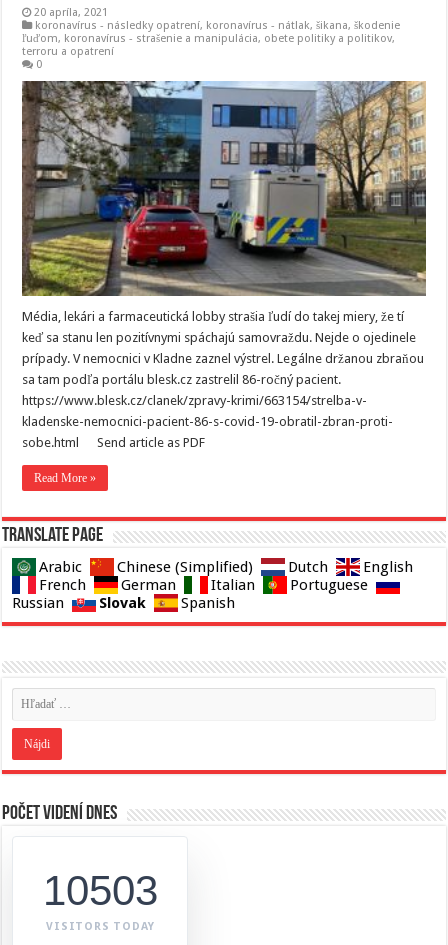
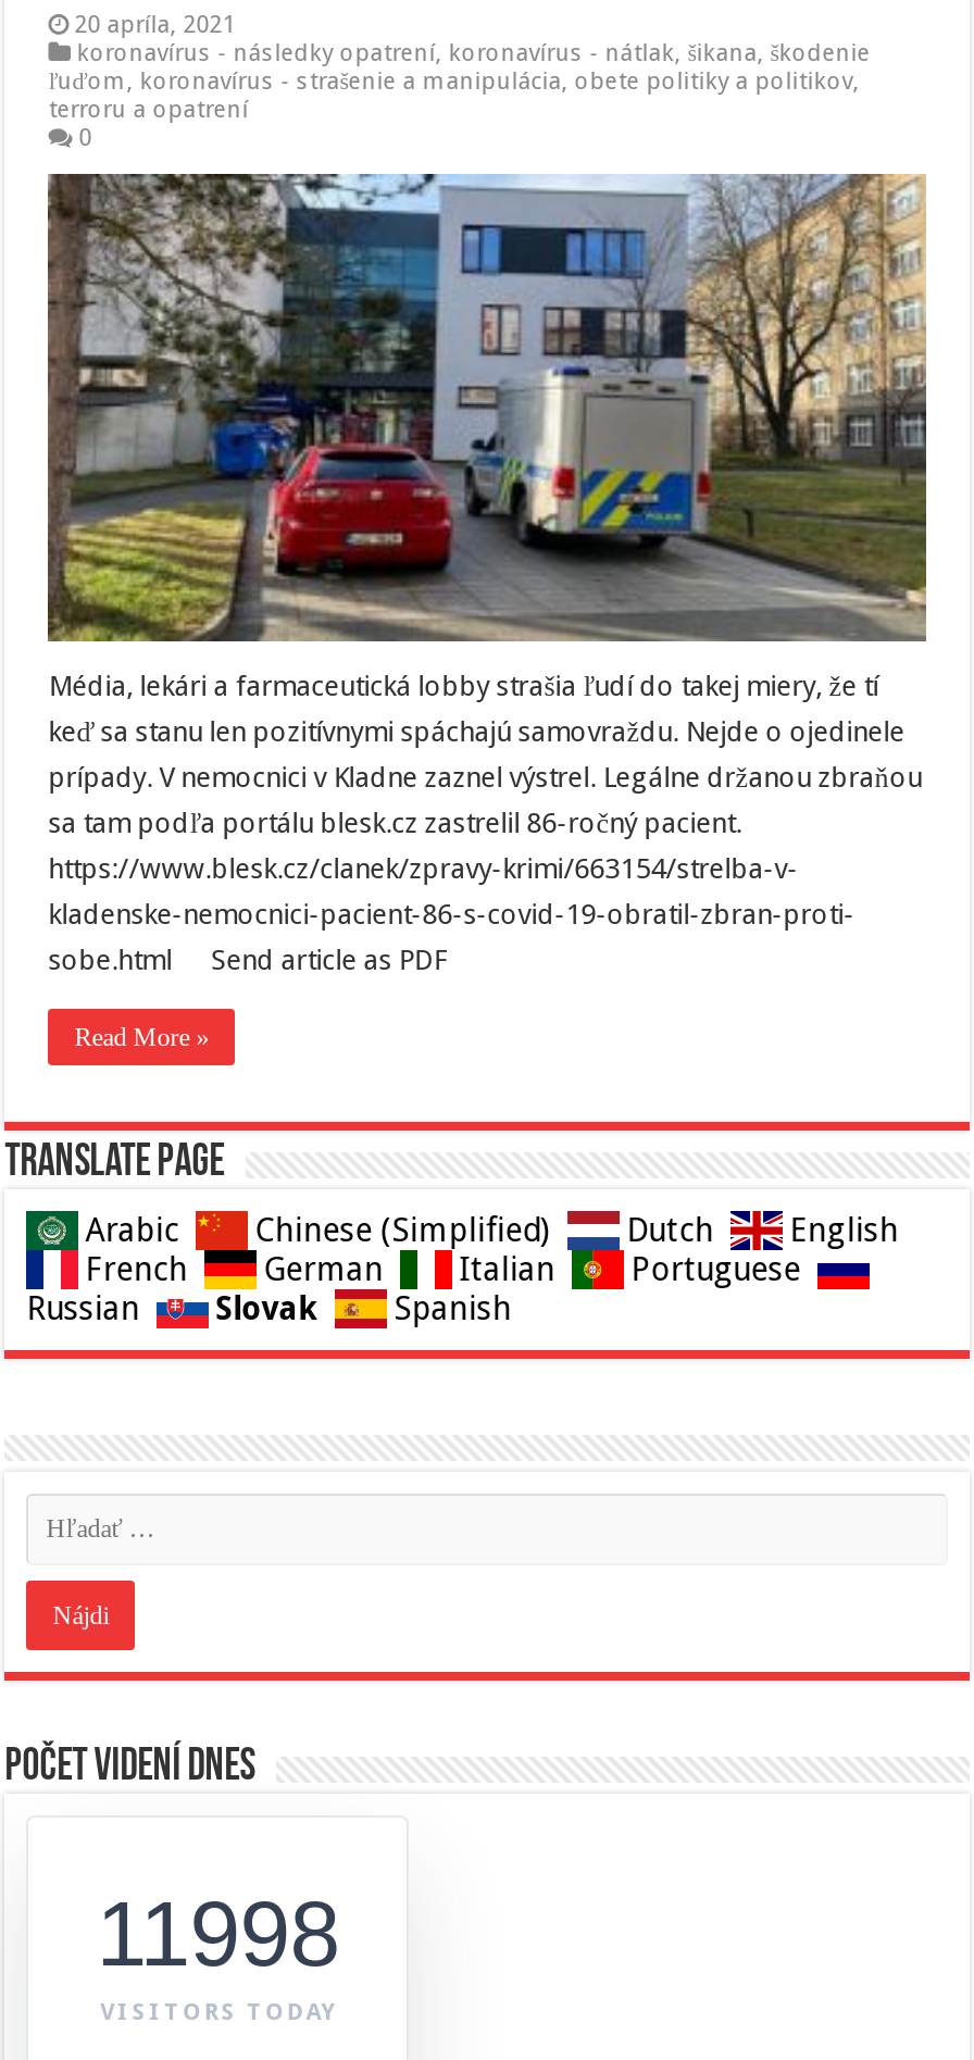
- 10503
+ 11998
